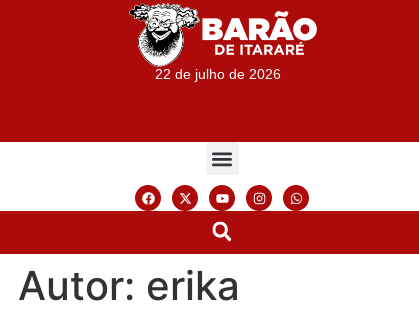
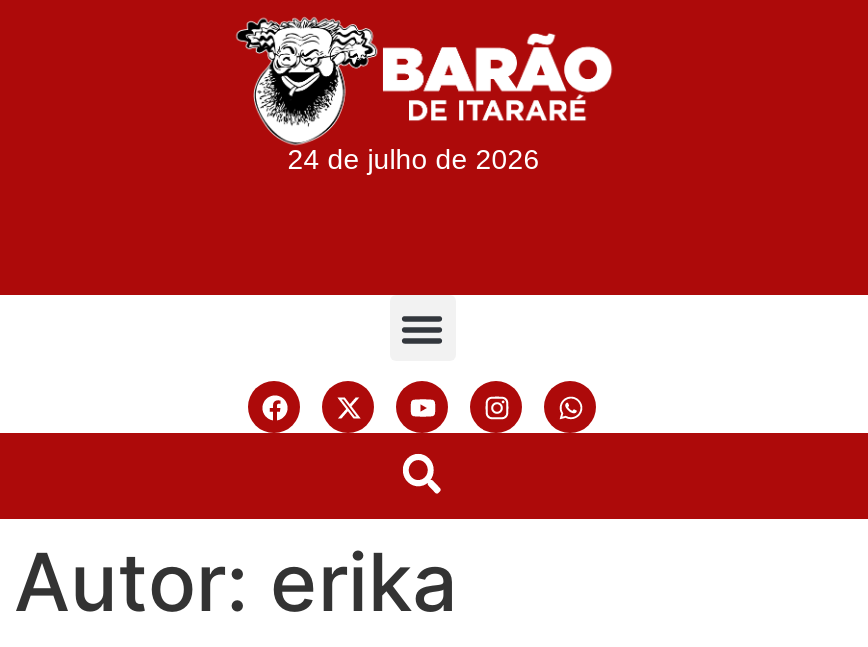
- 22 de julho de 2026
+ 24 de julho de 2026
